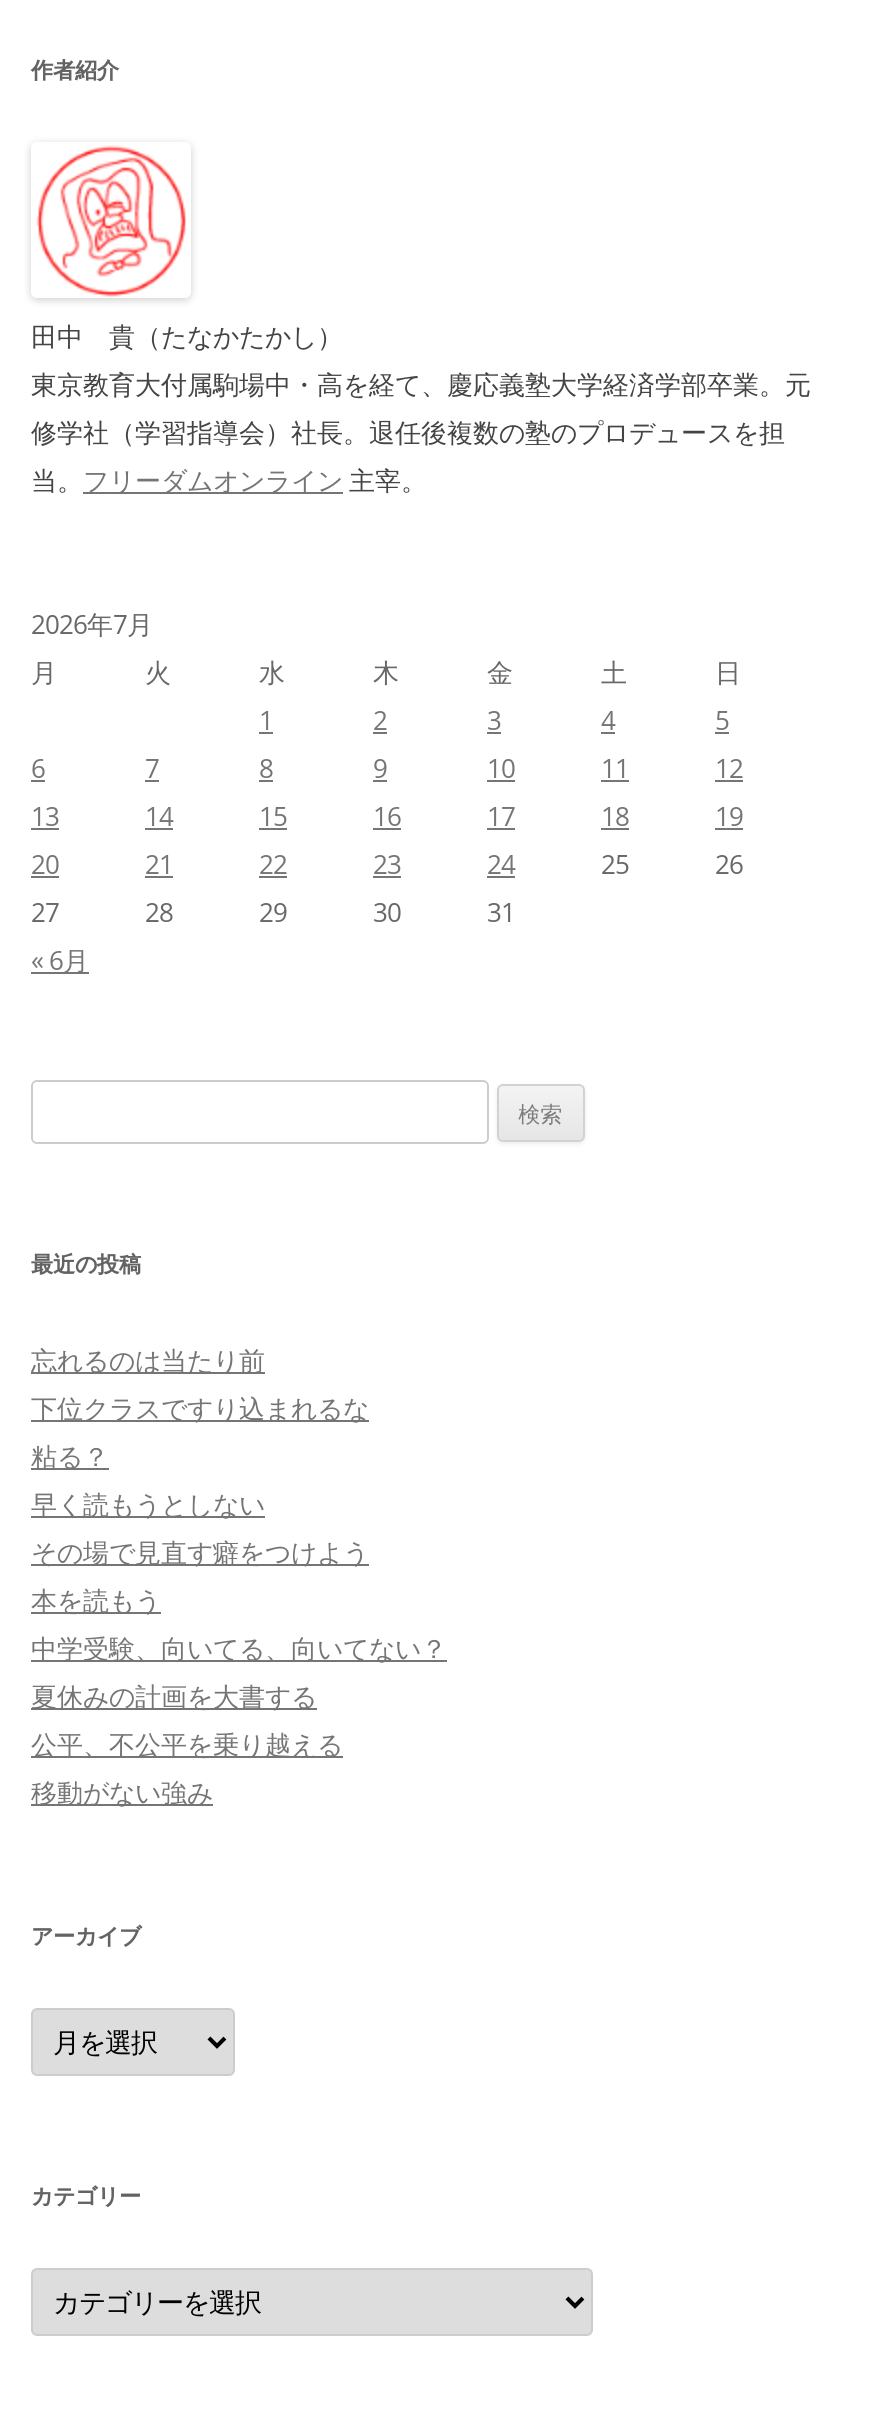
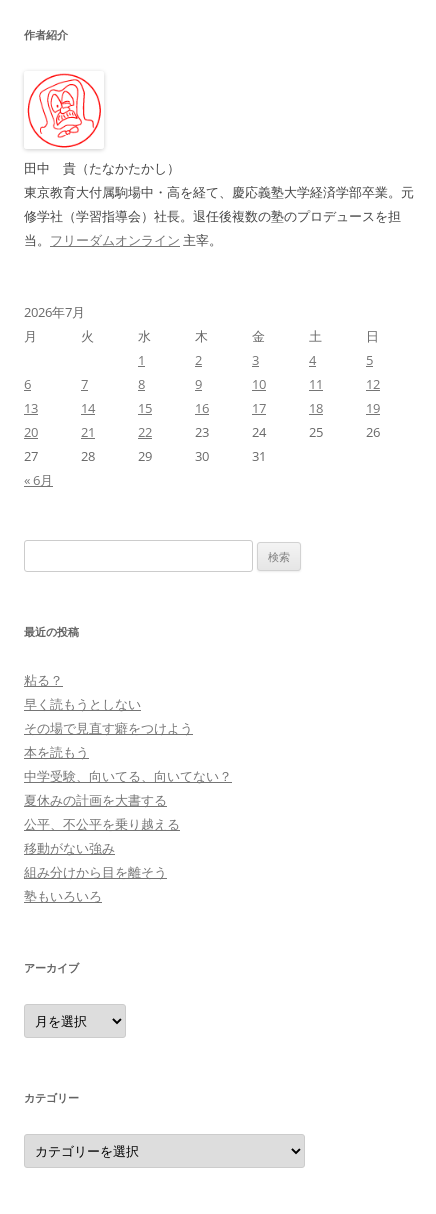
- 忘れるのは当たり前
- 下位クラスですり込まれるな

moved up: 粘る？ | 早く読もうとしない | その場で見直す癖をつけよう | 本を読もう | 中学受験、向いてる、向いてない？ | 夏休みの計画を大書する | 公平、不公平を乗り越える | 移動がない強み

+ 組み分けから目を離そう
+ 塾もいろいろ
